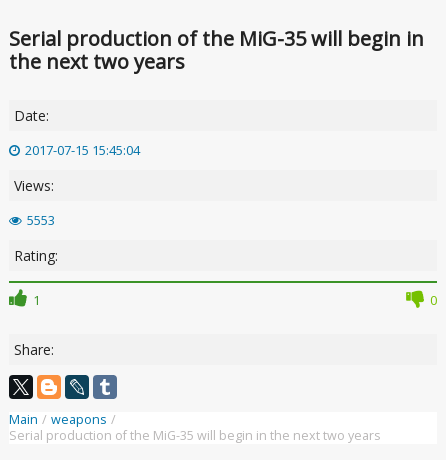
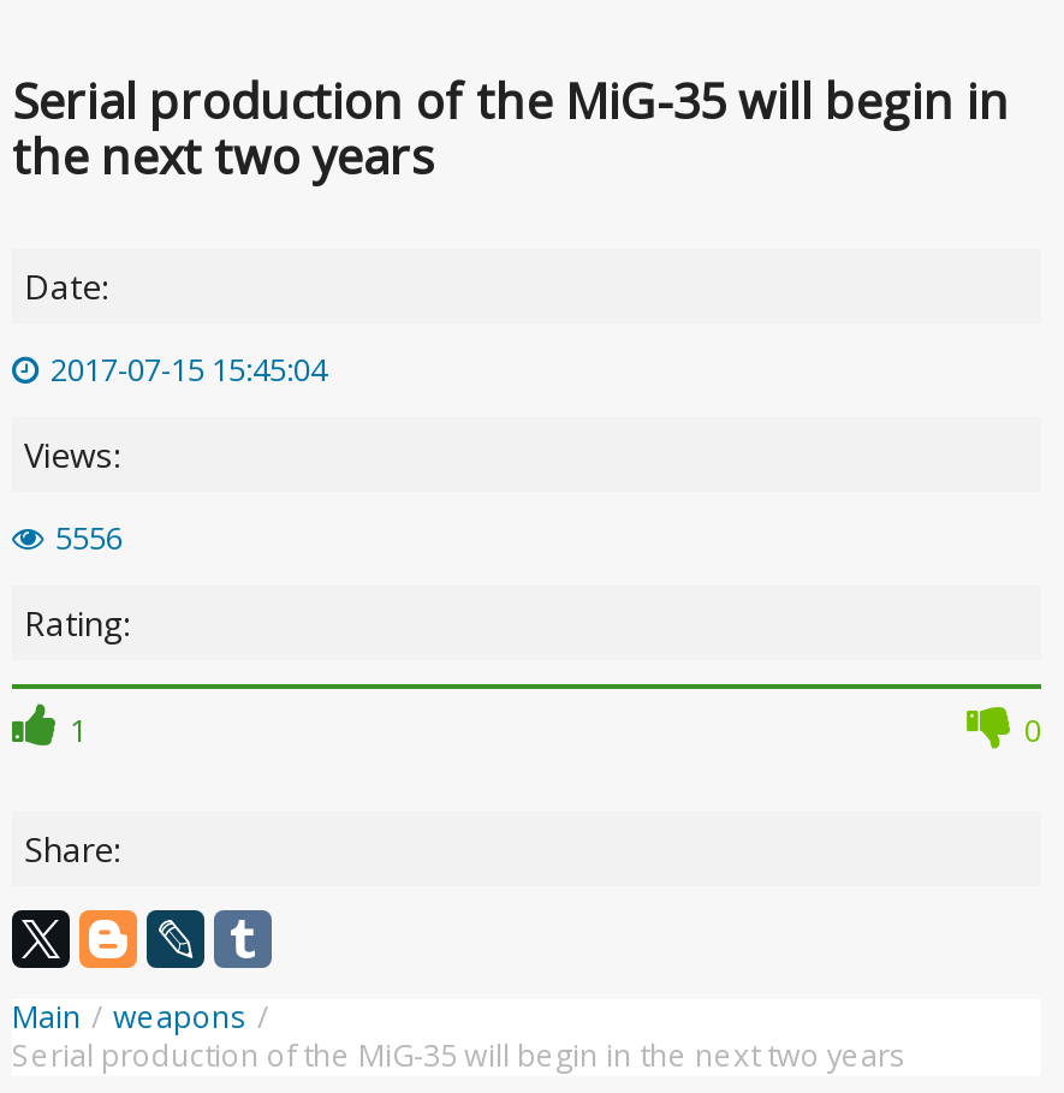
- 5553
+ 5556
